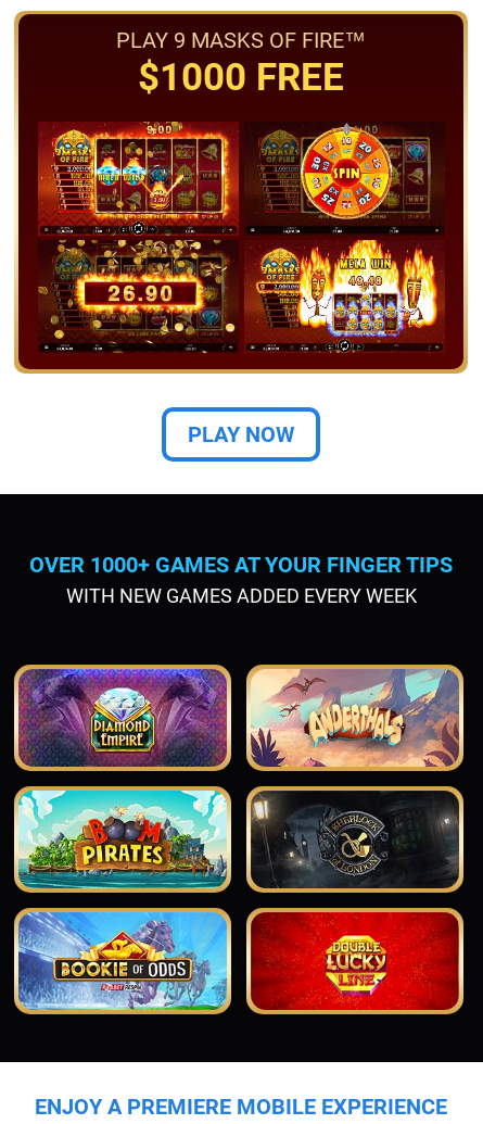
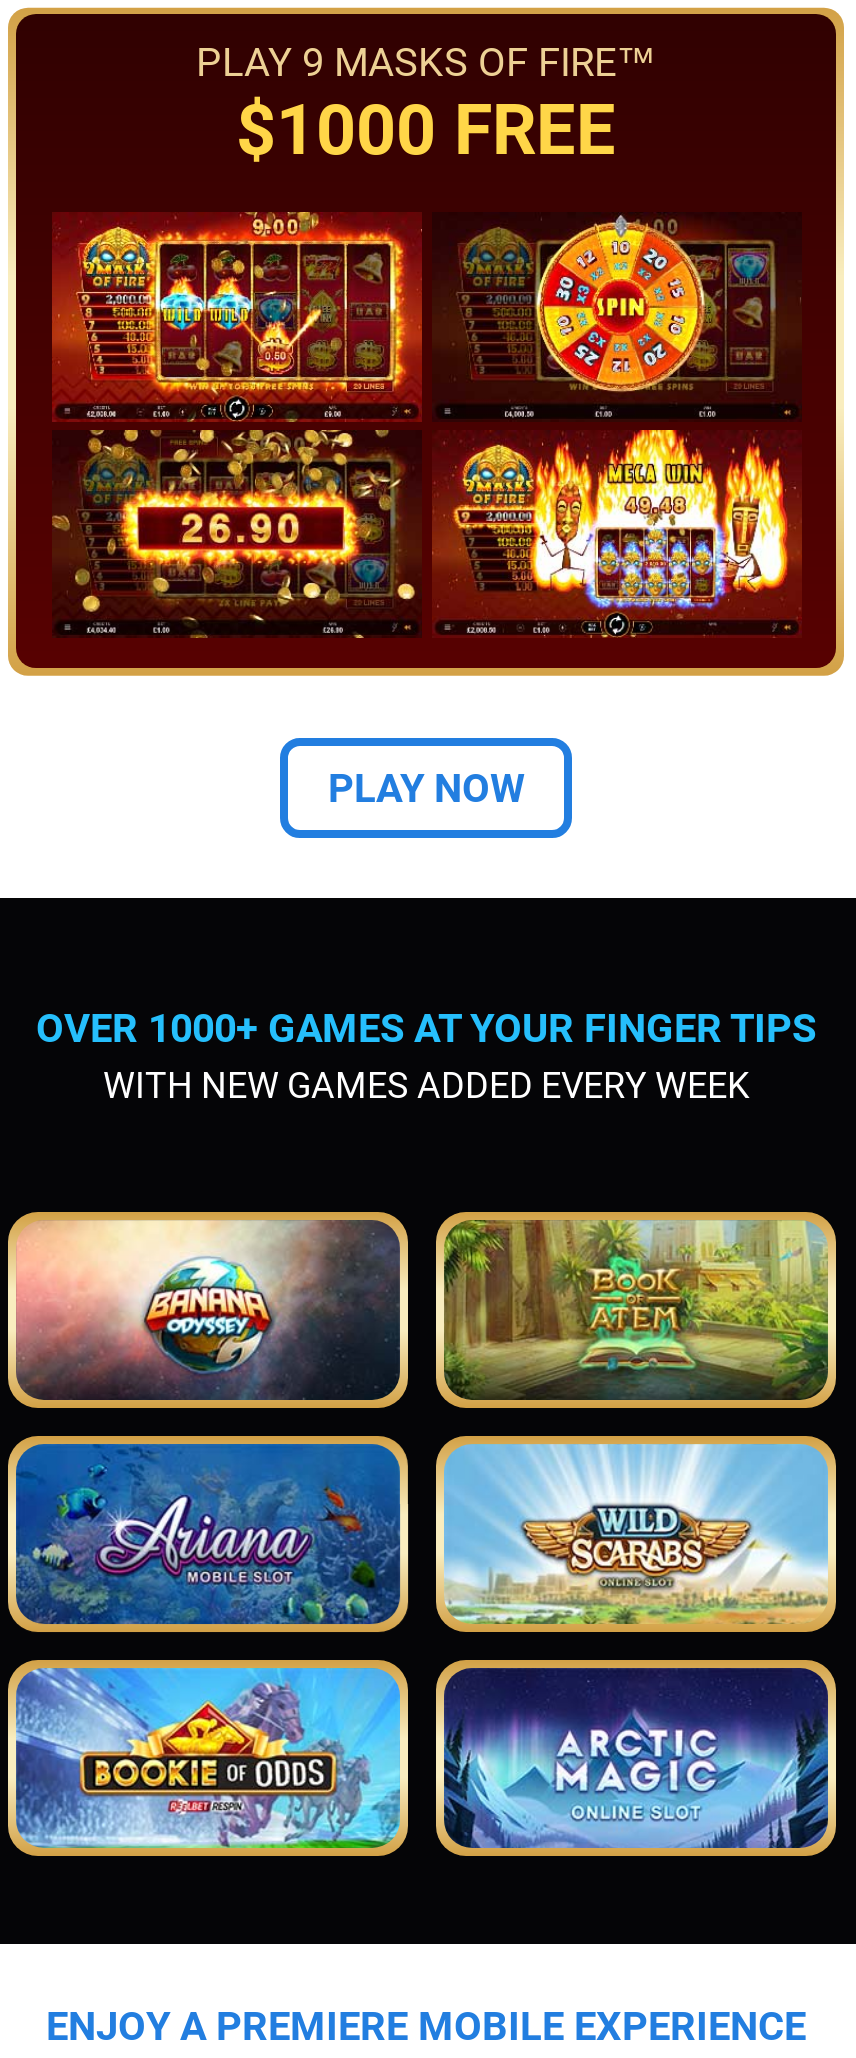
- [image]
+ [image]

- [image]
+ [image]

- [image]
+ [image]

- [image]
+ [image]

- [image]
+ [image]
